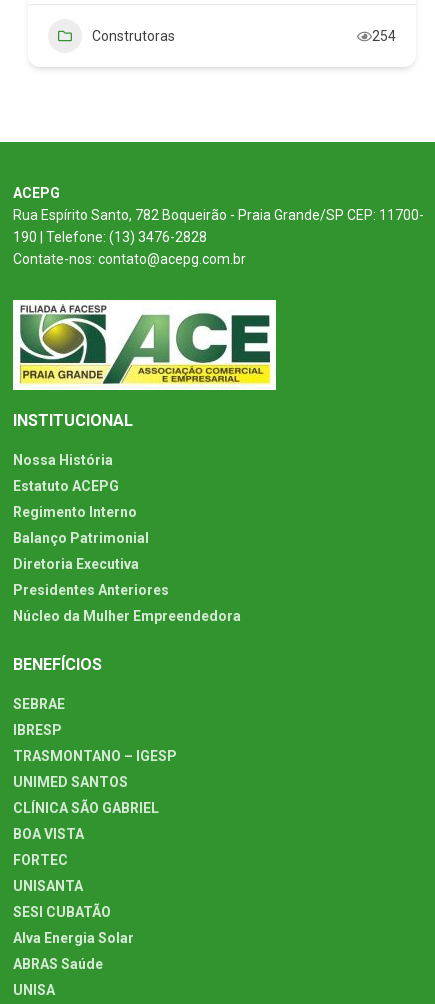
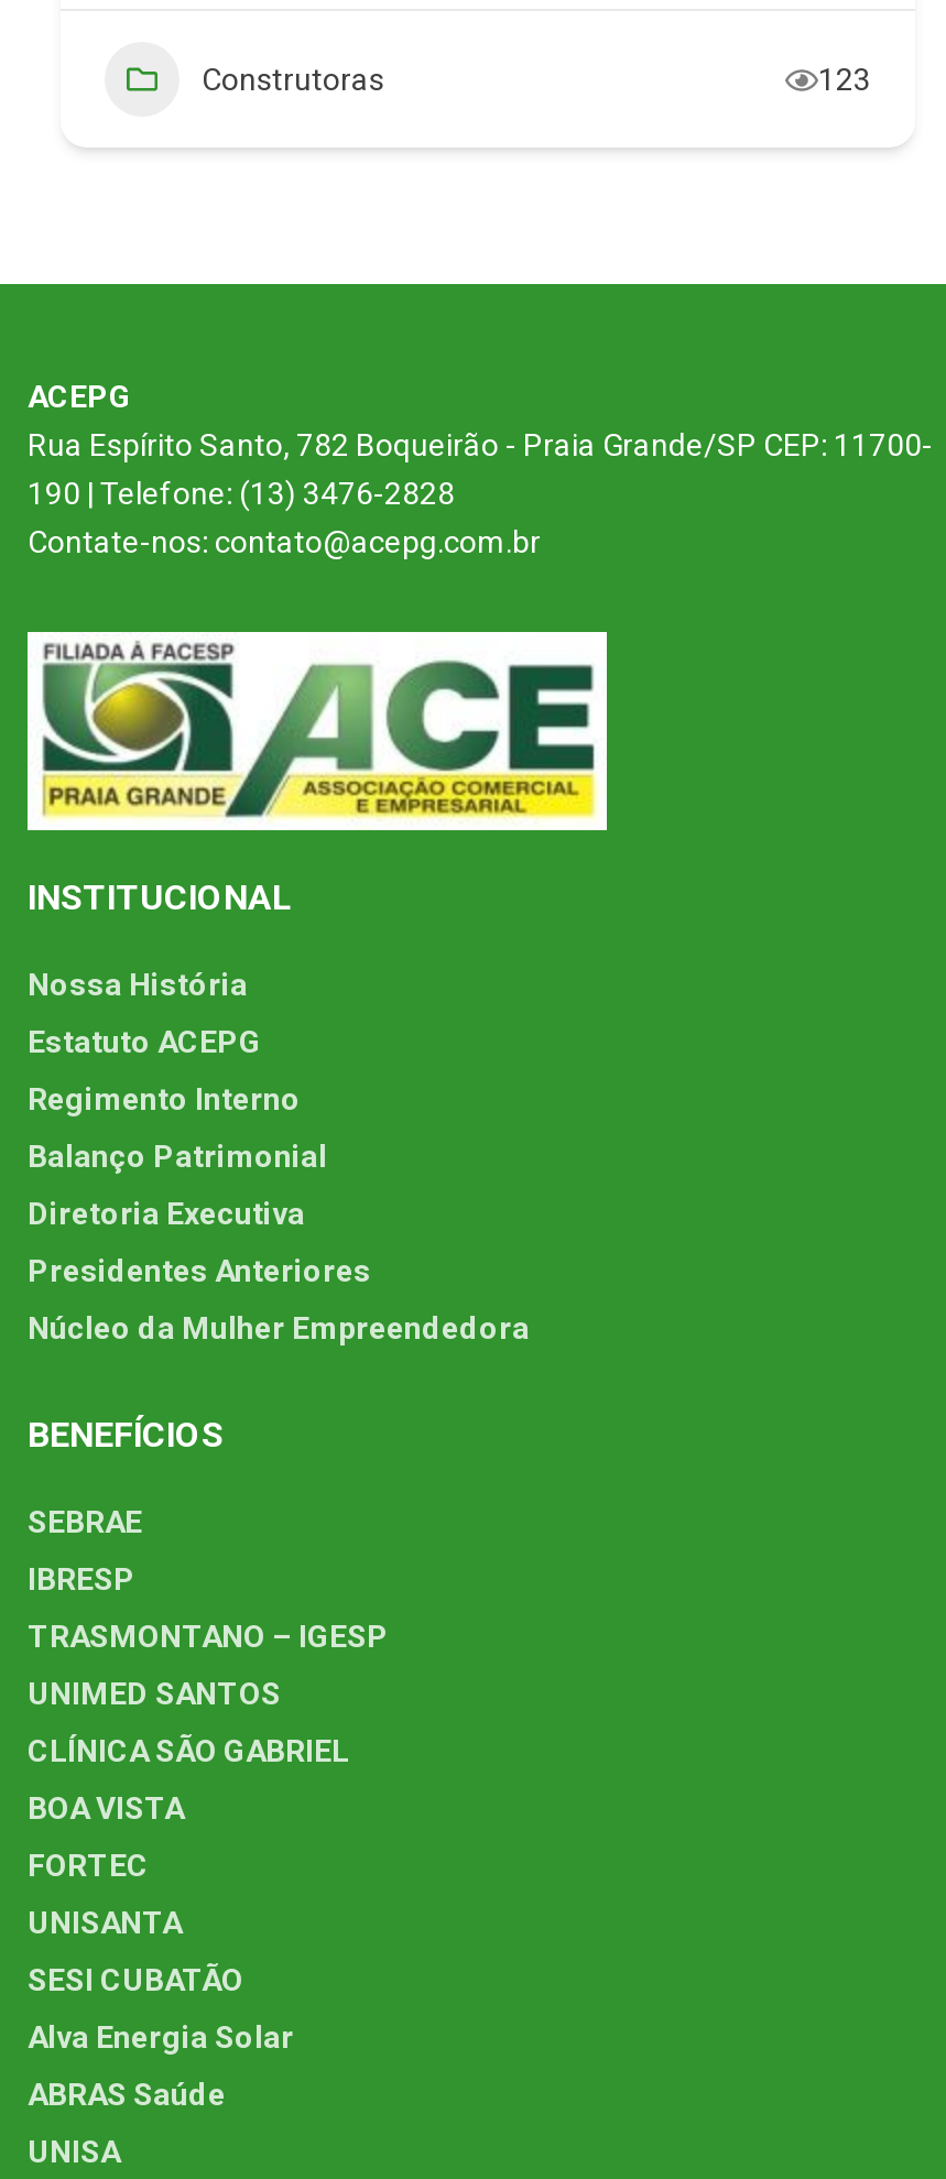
- 254
+ 123
